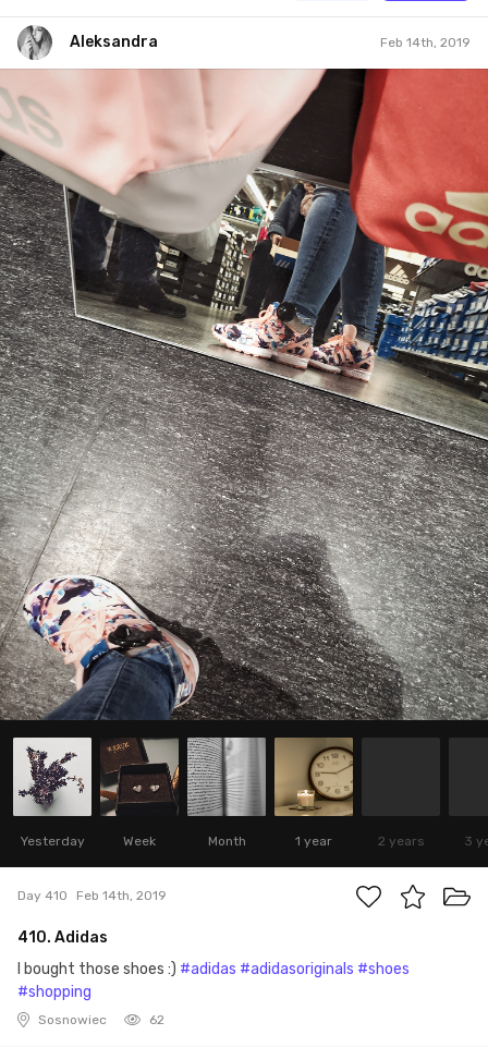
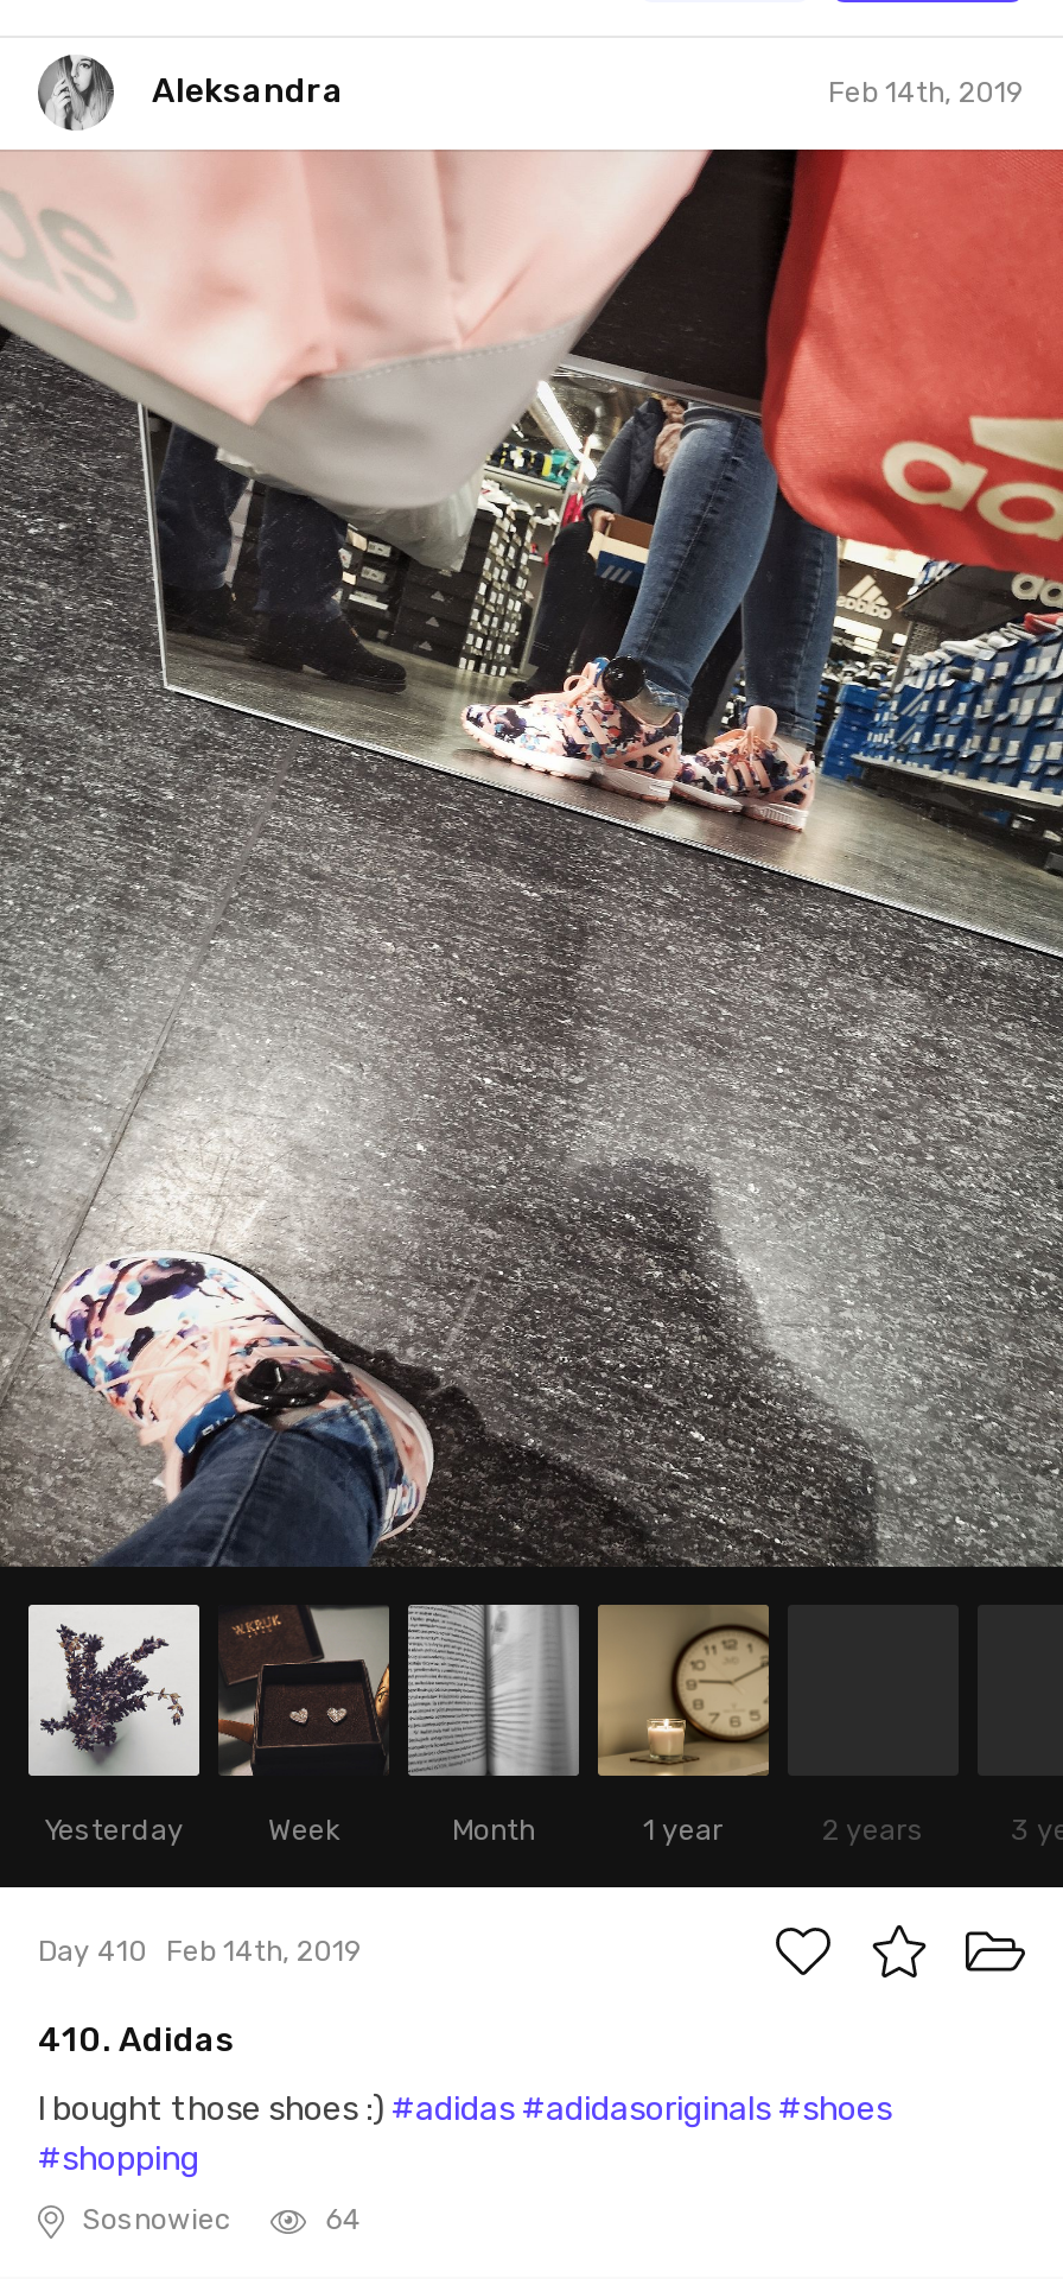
- 62
+ 64
